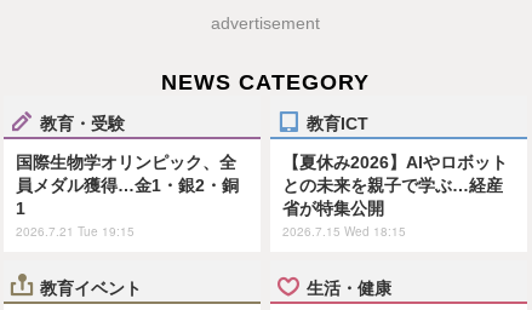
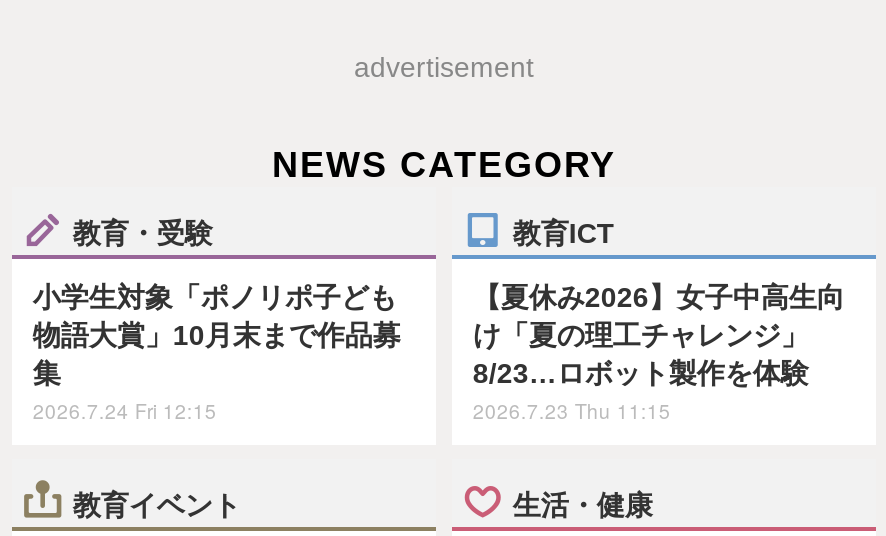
- 国際生物学オリンピック、全
- 員メダル獲得…金1・銀2・銅
- 1
- 2026.7.21 Tue 19:15
+ 小学生対象「ポノリポ子ども
+ 物語大賞」10月末まで作品募
+ 集
+ 2026.7.24 Fri 12:15

- 【夏休み2026】AIやロボット
- との未来を親子で学ぶ…経産
- 省が特集公開
- 2026.7.15 Wed 18:15
+ 【夏休み2026】女子中高生向
+ け「夏の理工チャレンジ」
+ 8/23…ロボット製作を体験
+ 2026.7.23 Thu 11:15
